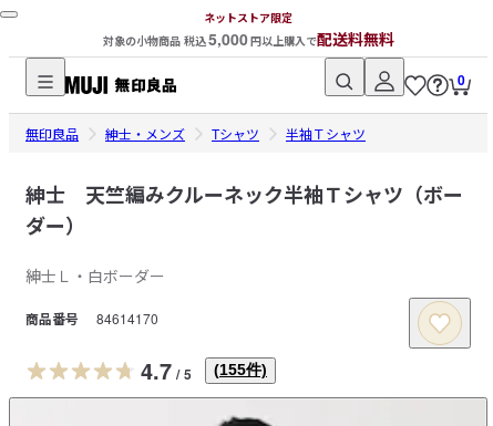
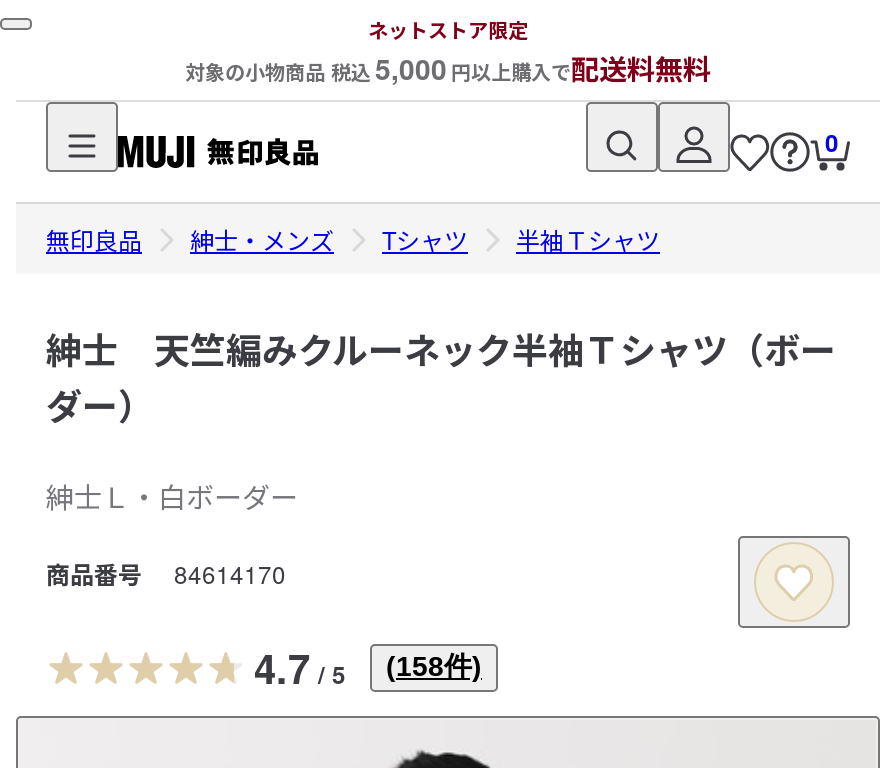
- 4.7 / 5 (155件)
+ 4.7 / 5 (158件)
